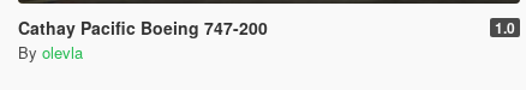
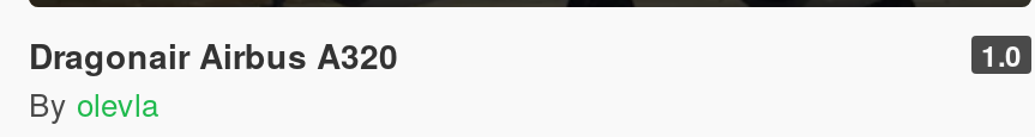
- Cathay Pacific Boeing 747-200
+ Dragonair Airbus A320
